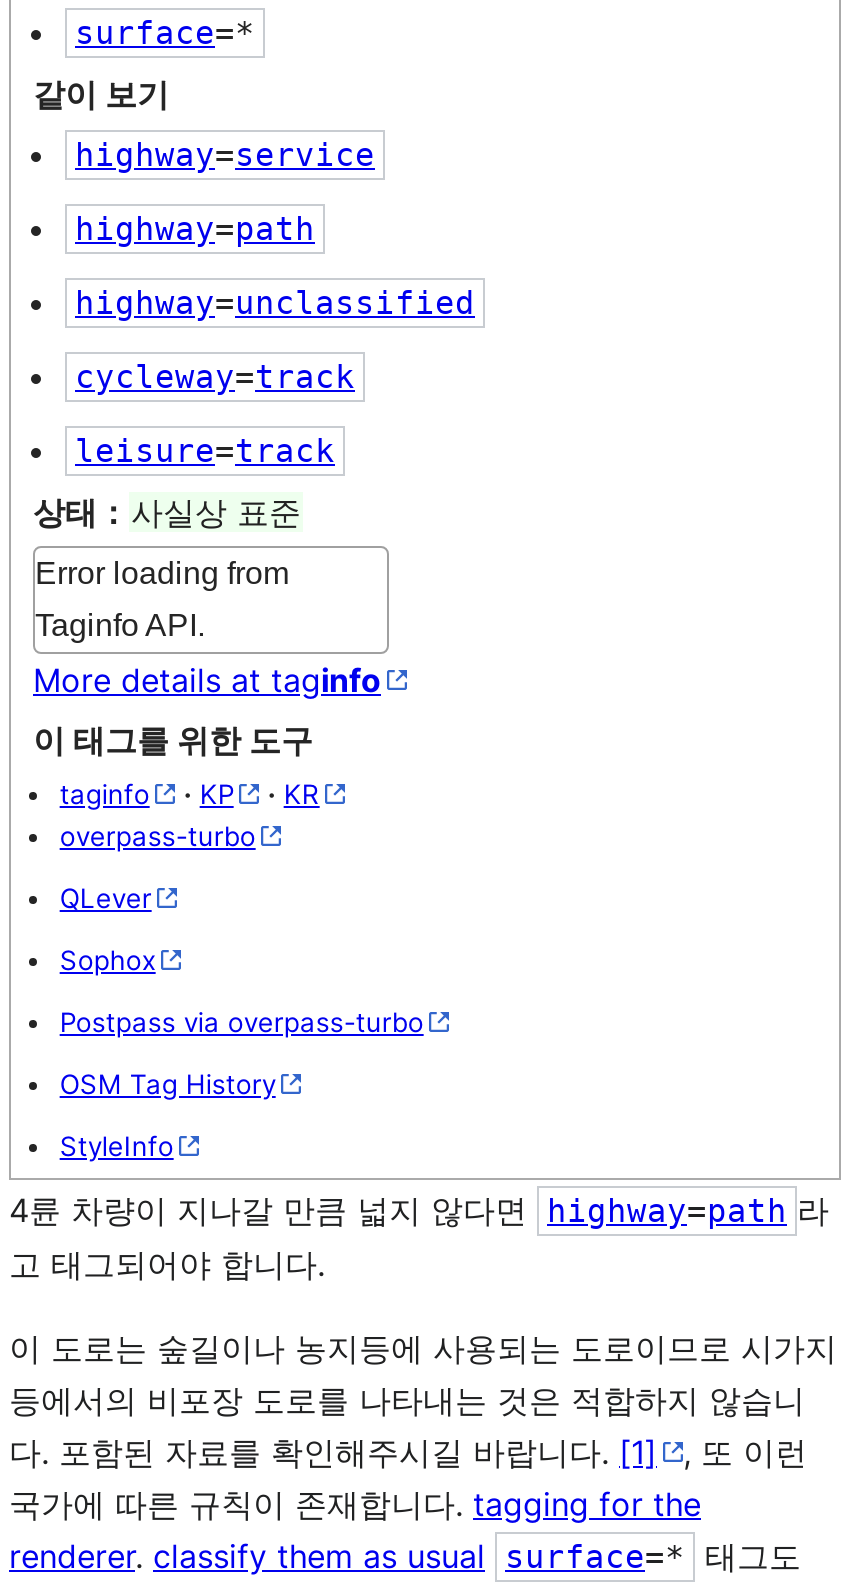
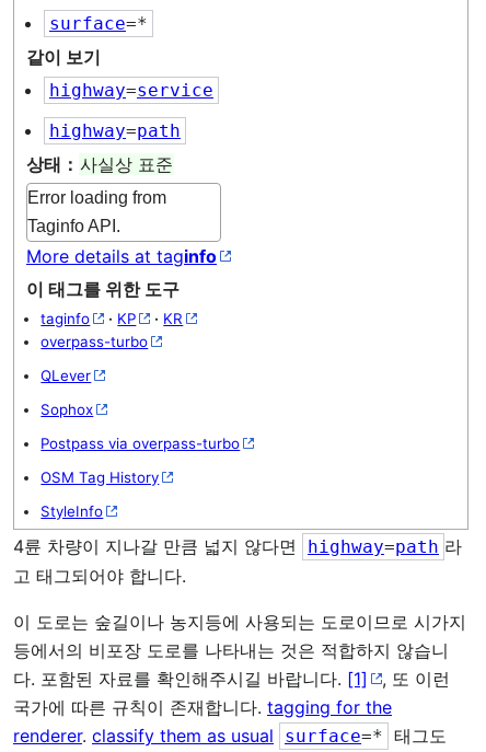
- highway=unclassified
- cycleway=track
- leisure=track
